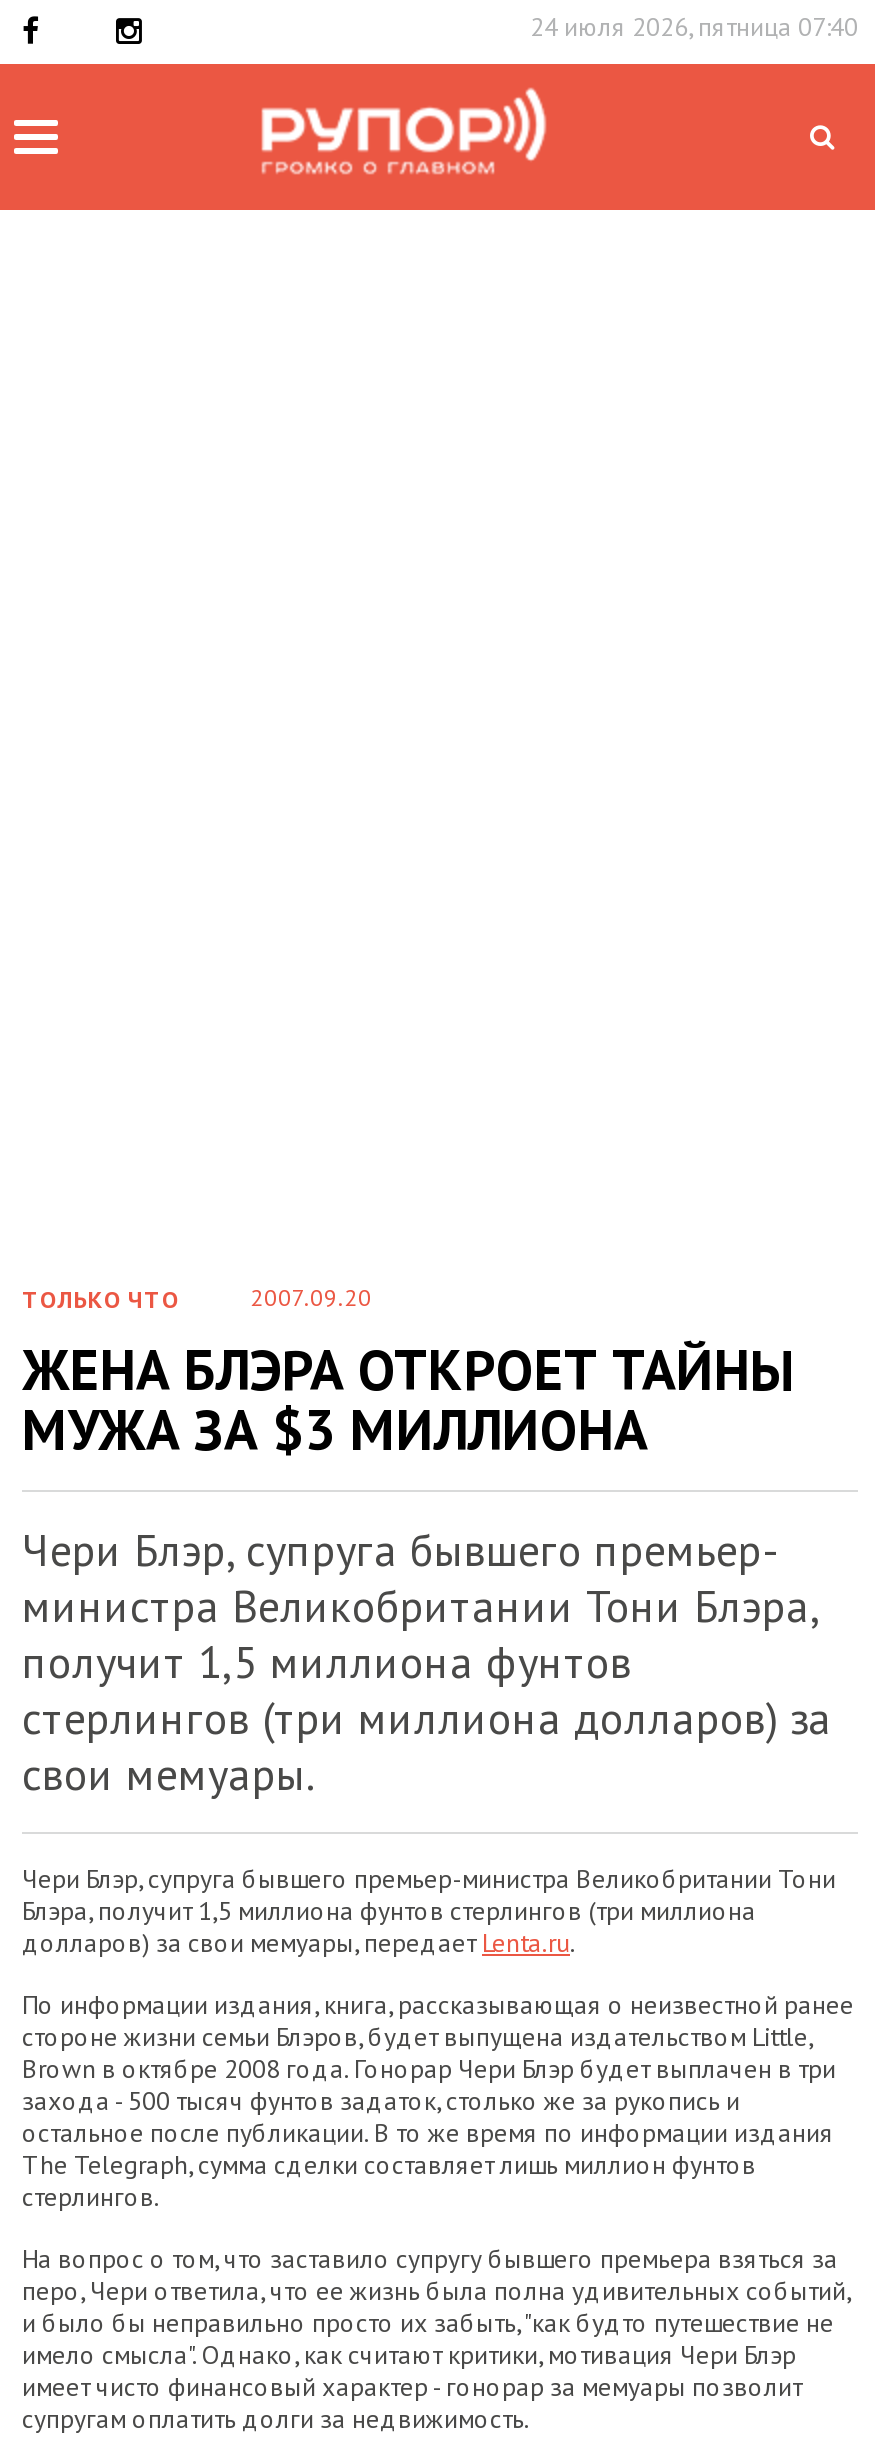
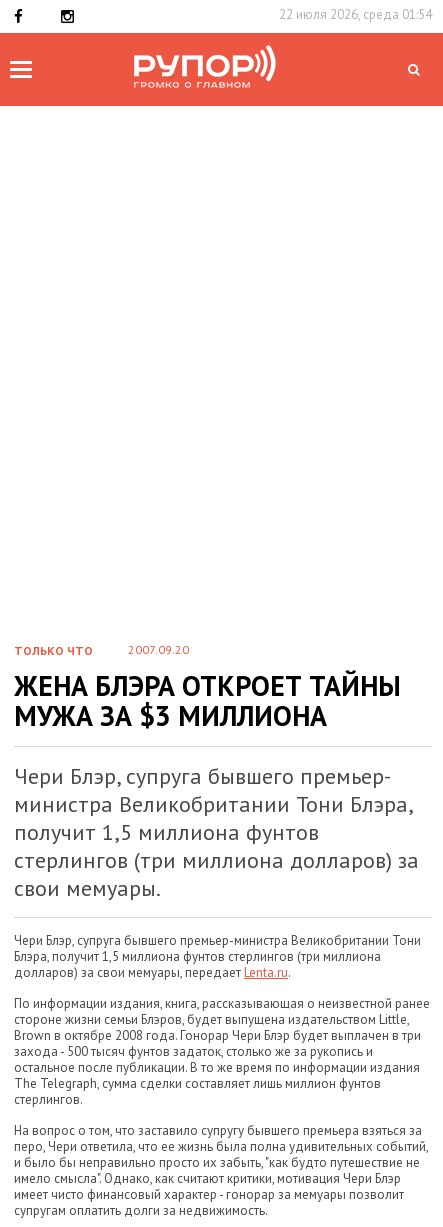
- 24 июля 2026, пятница 07:40
+ 22 июля 2026, среда 01:54
